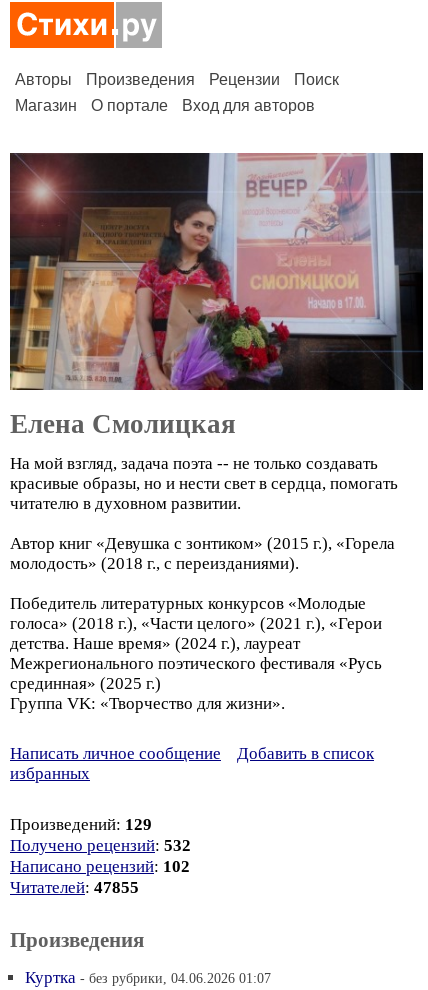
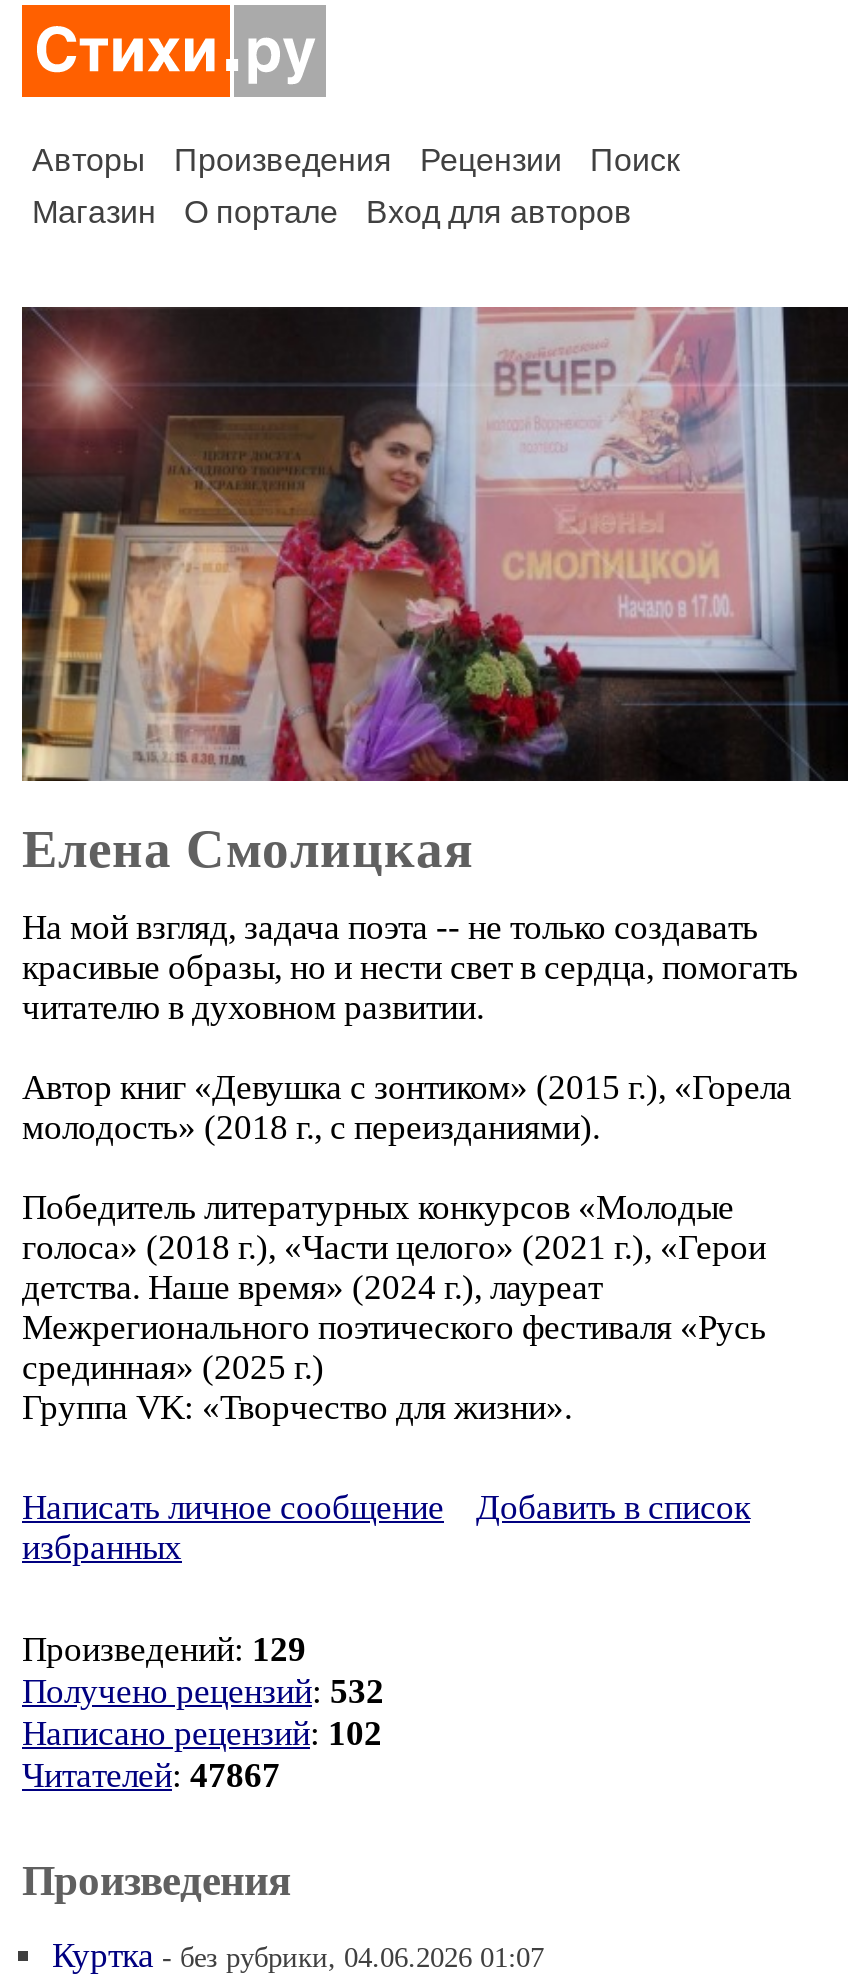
- Читателей: 47855
+ Читателей: 47867
